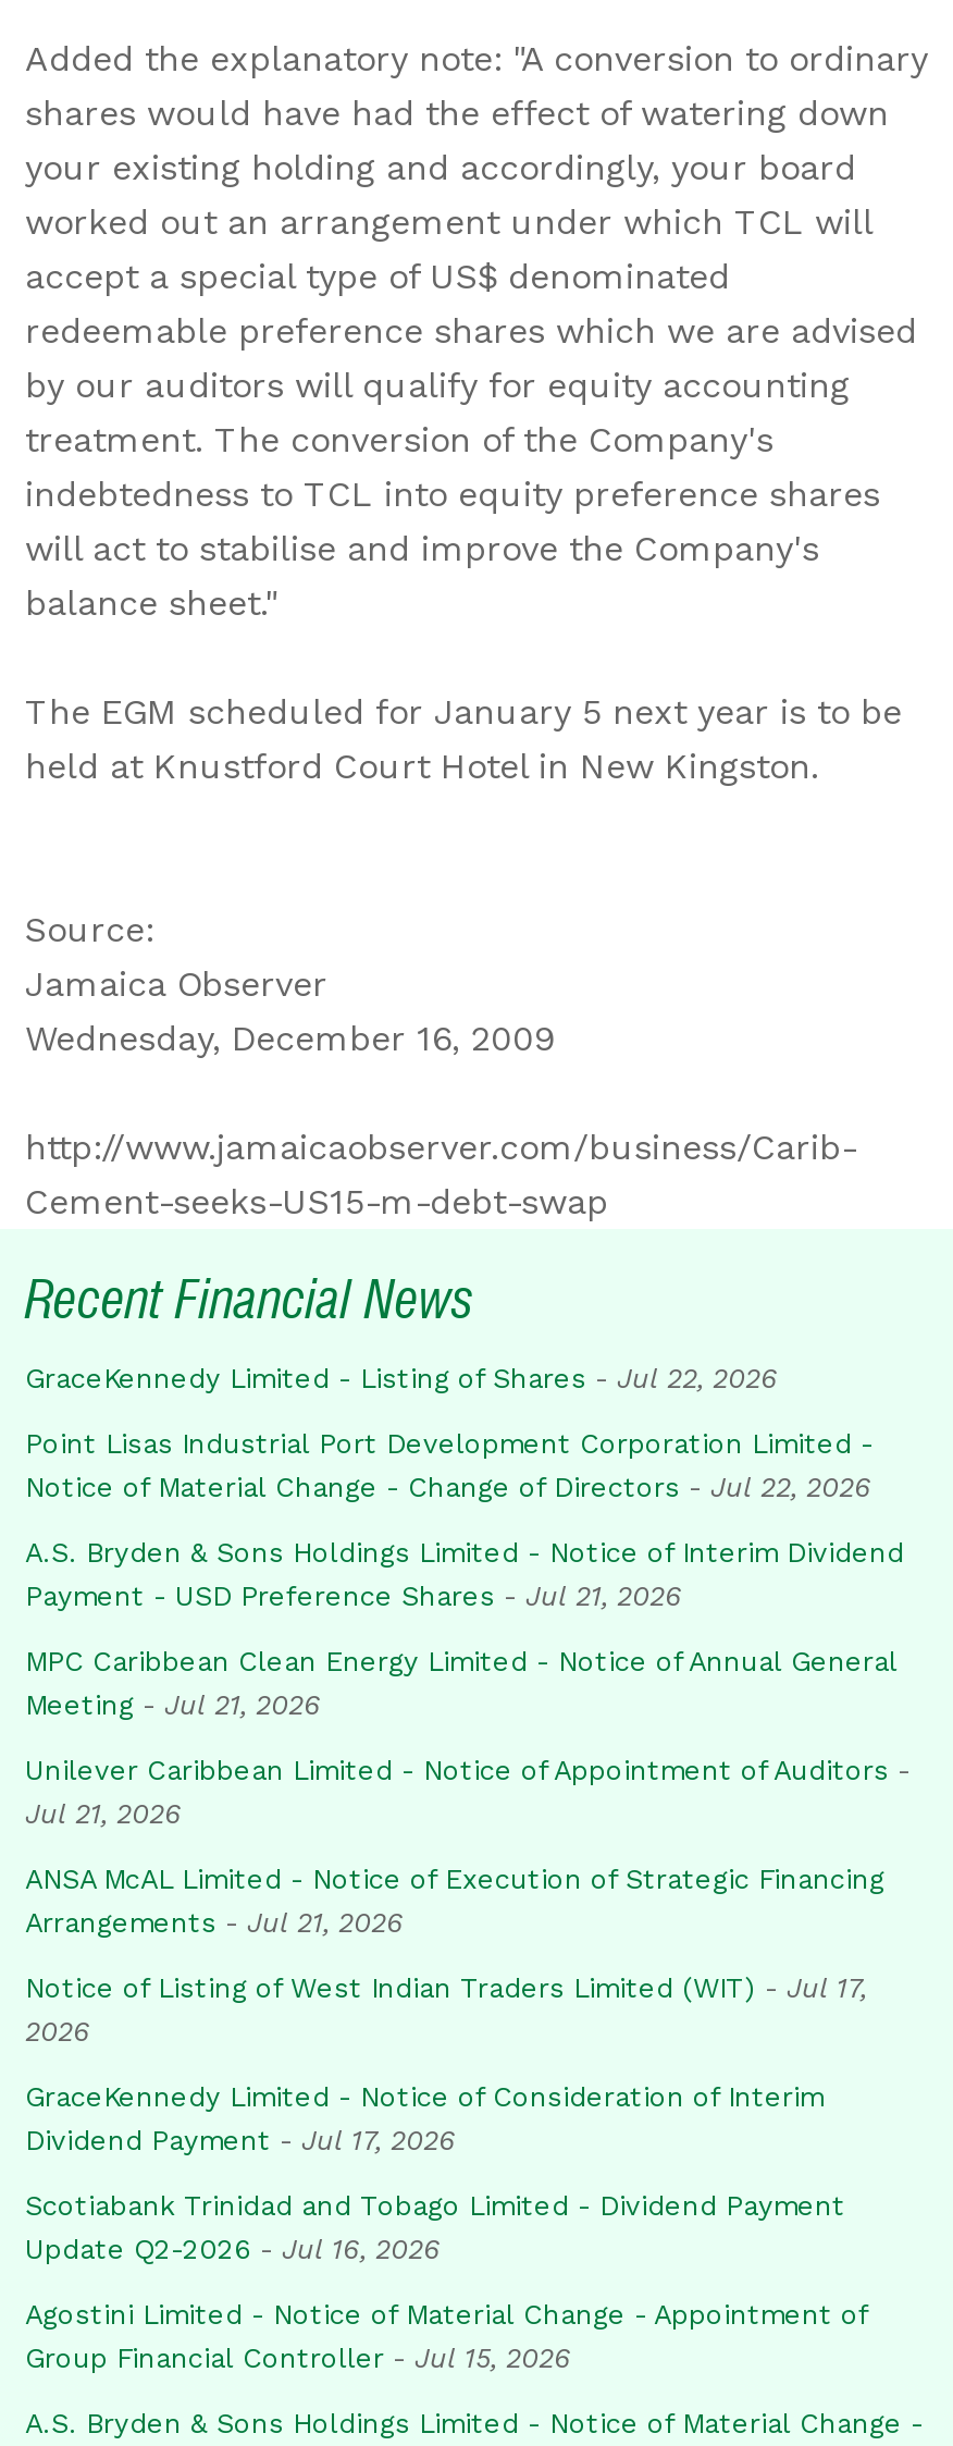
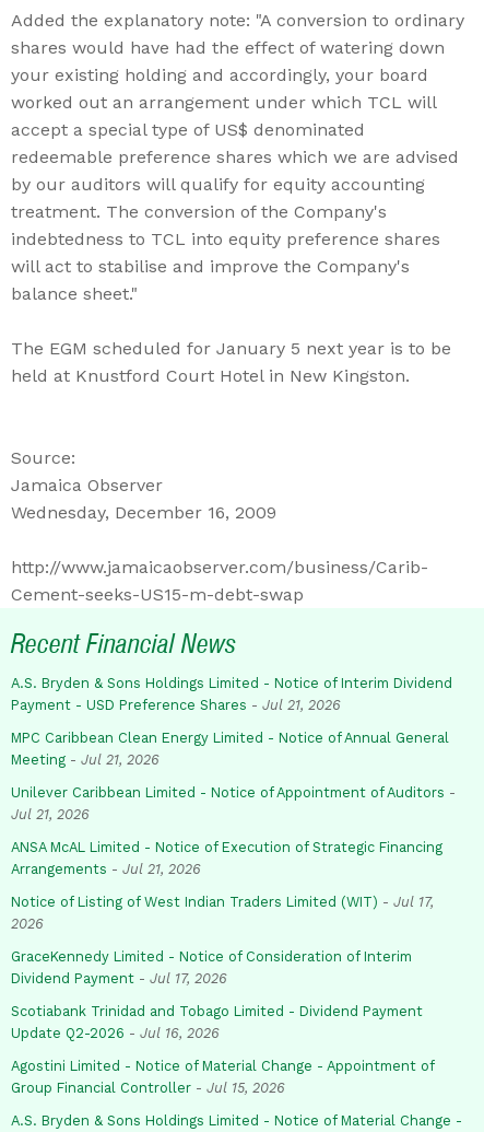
- GraceKennedy Limited - Listing of Shares - Jul 22, 2026
- Point Lisas Industrial Port Development Corporation Limited -
- Notice of Material Change - Change of Directors - Jul 22, 2026
